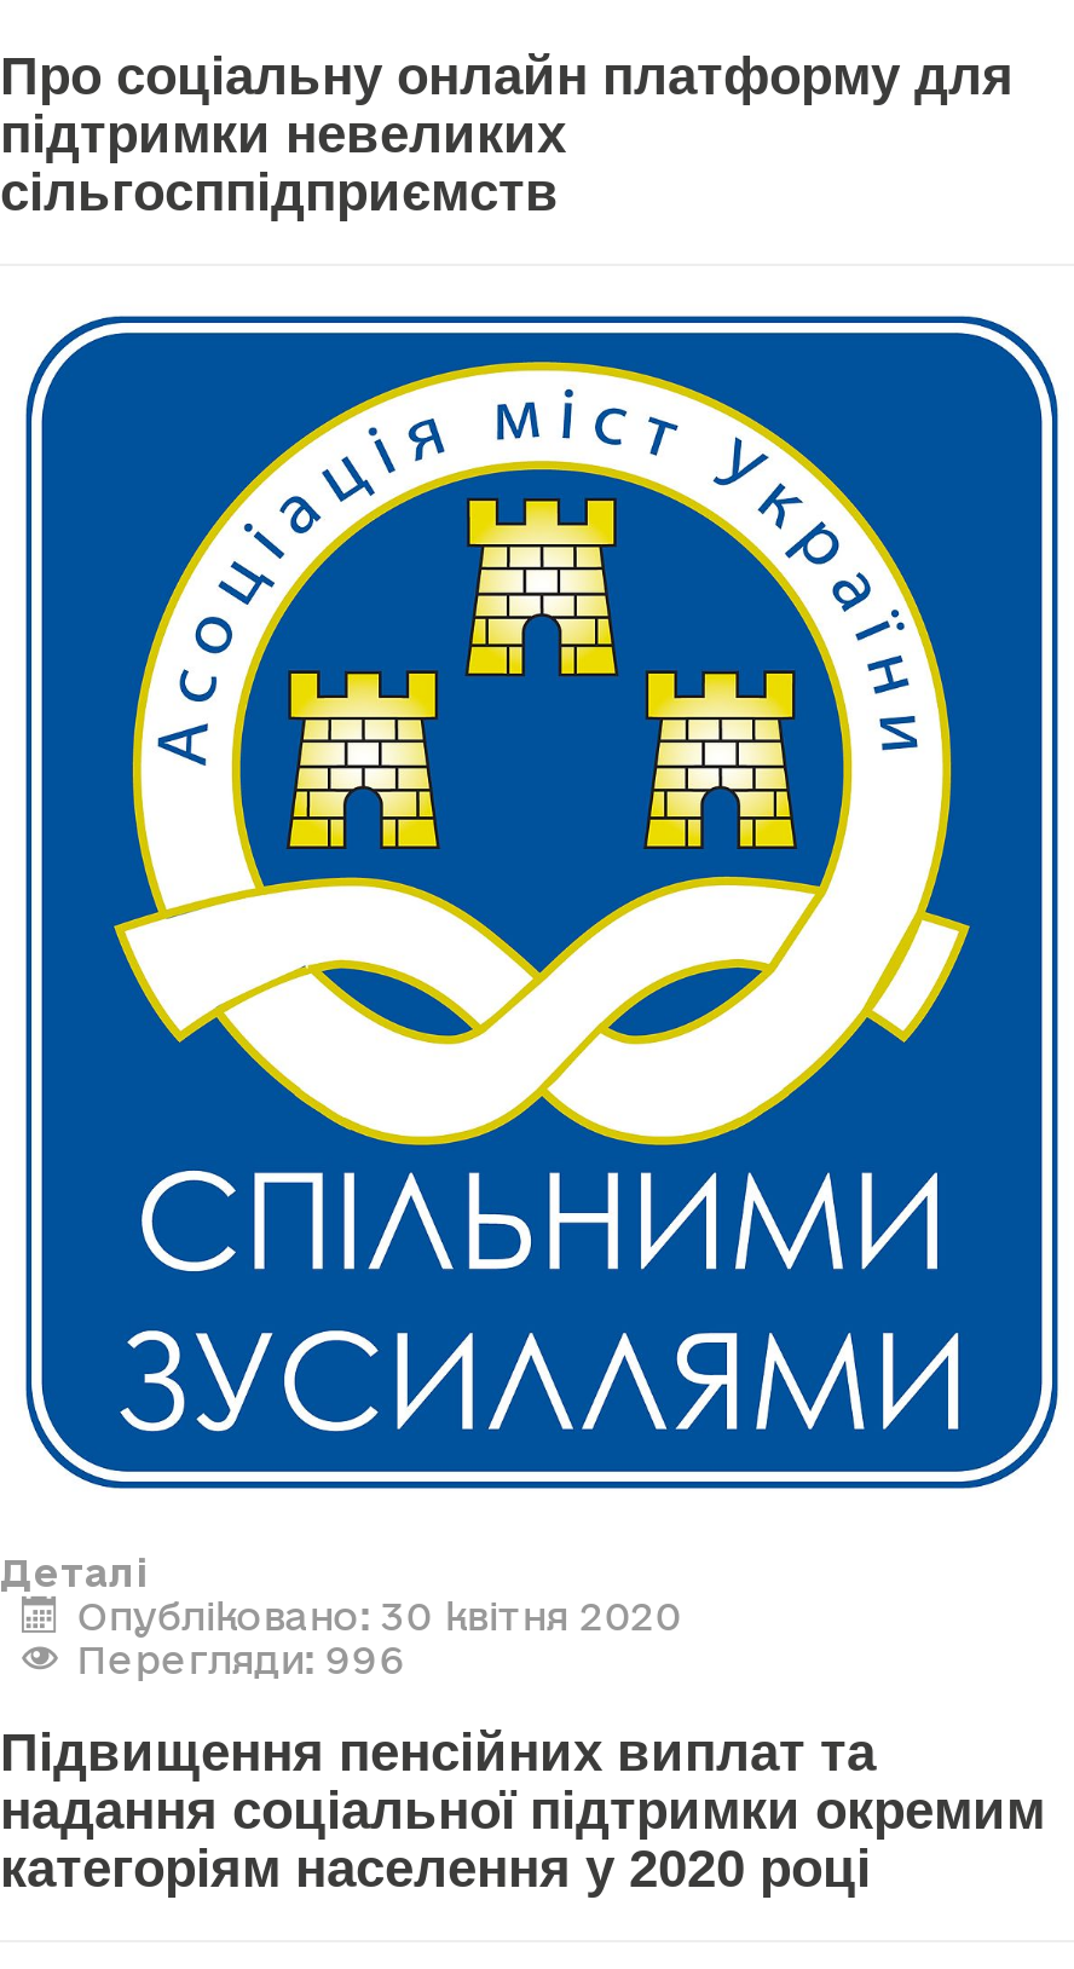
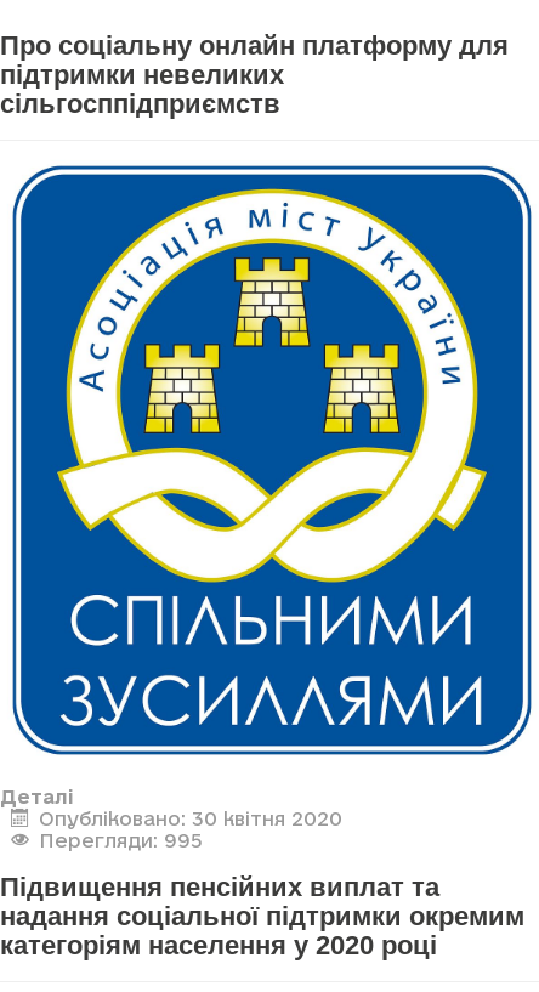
- Перегляди: 996
+ Перегляди: 995
